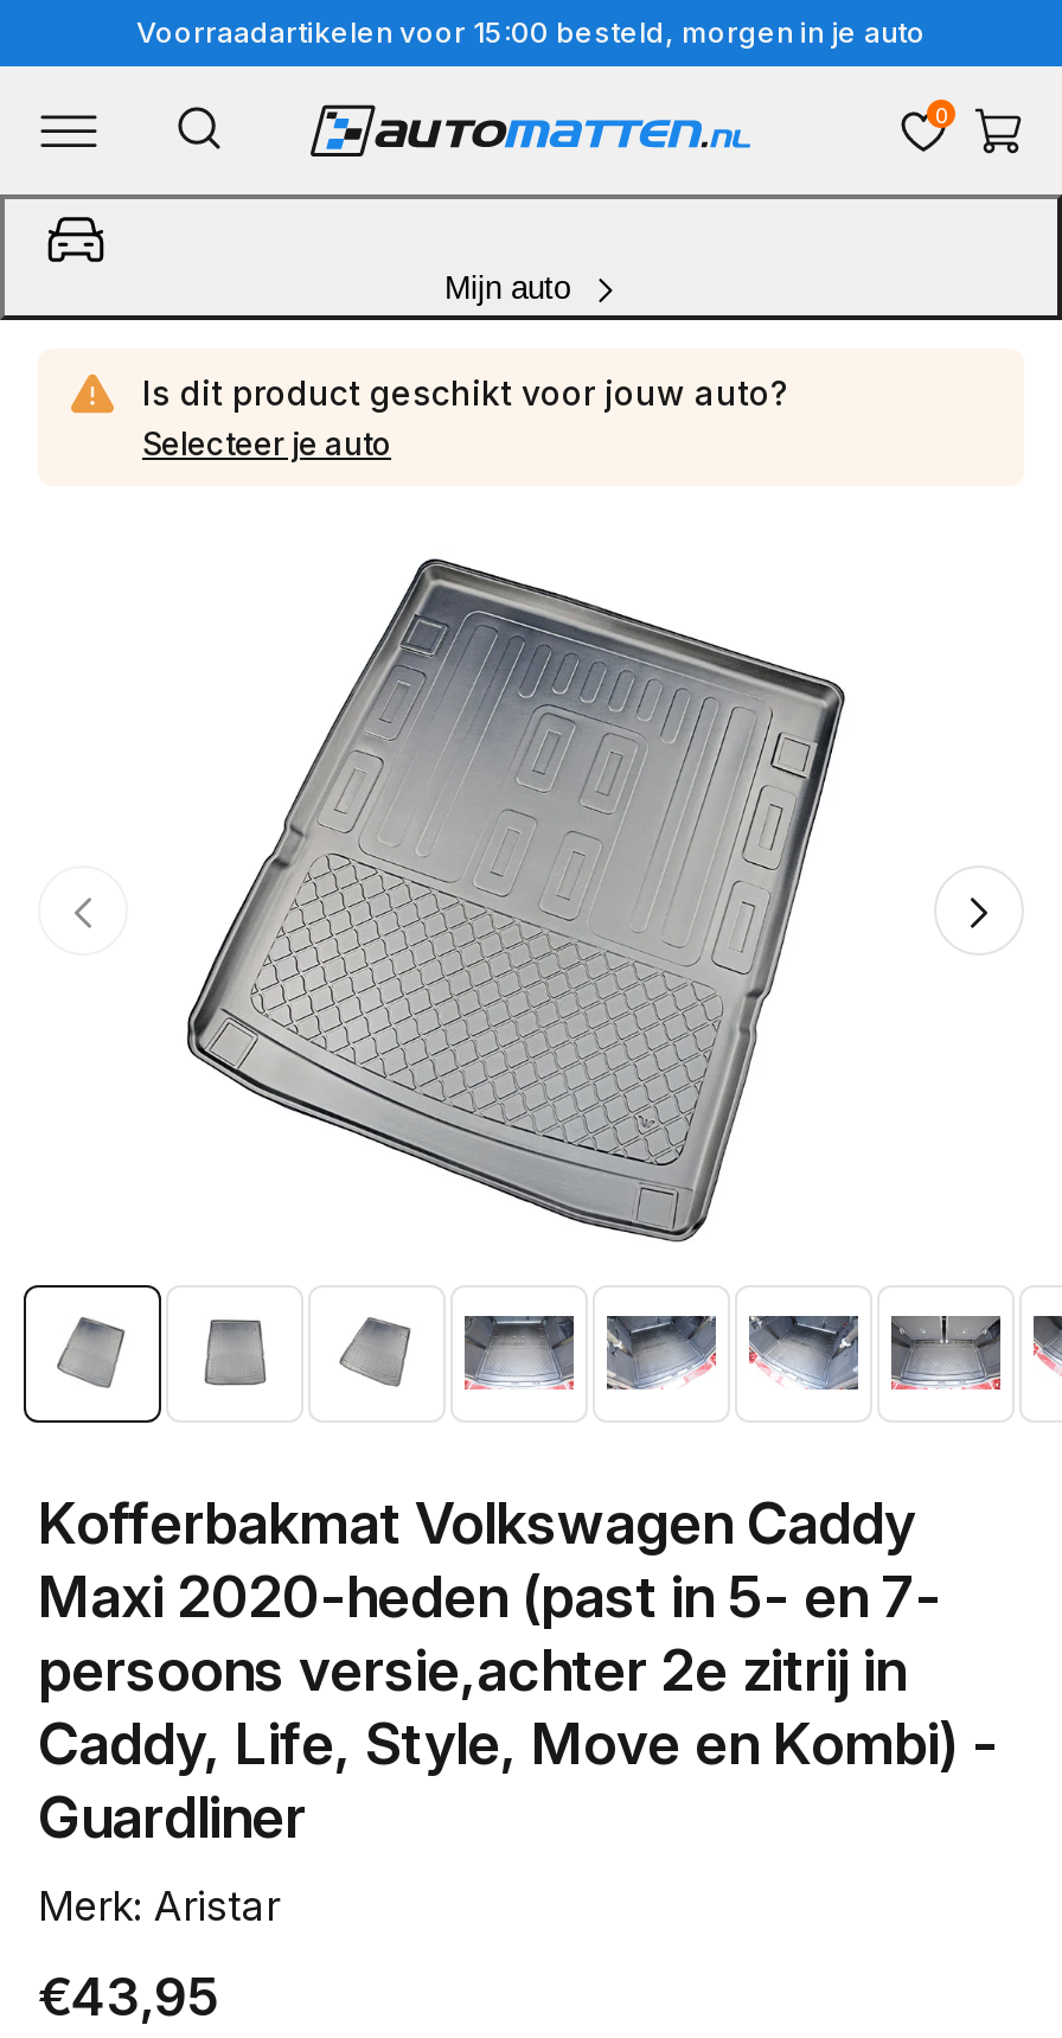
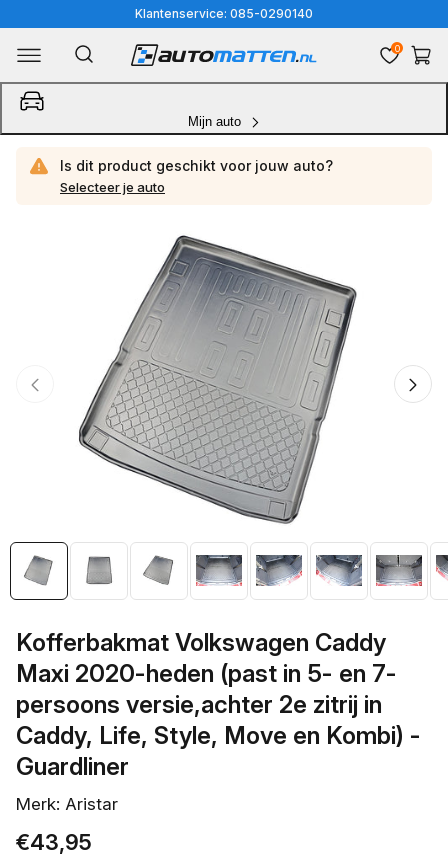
- Voorraadartikelen voor 15:00 besteld, morgen in je auto
+ Klantenservice: 085-0290140
